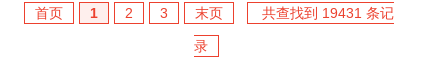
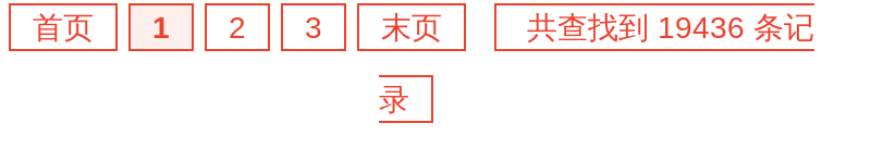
- 共查找到 19431 条记
+ 共查找到 19436 条记
